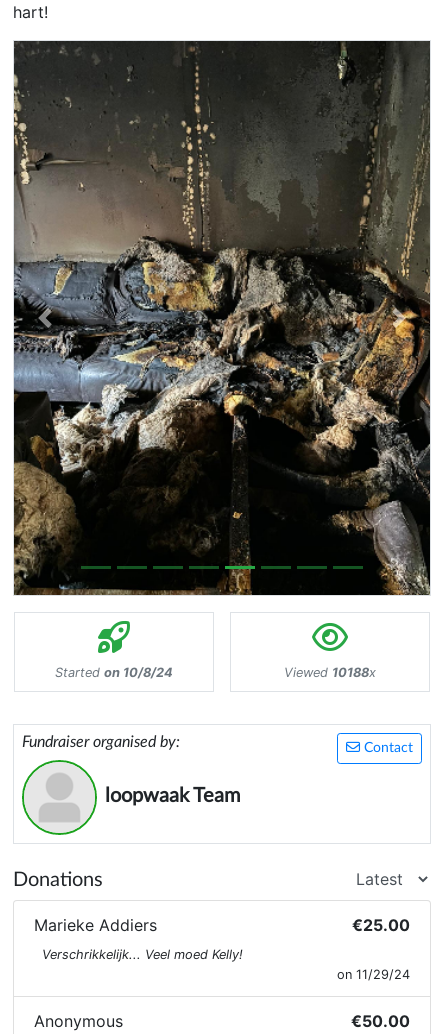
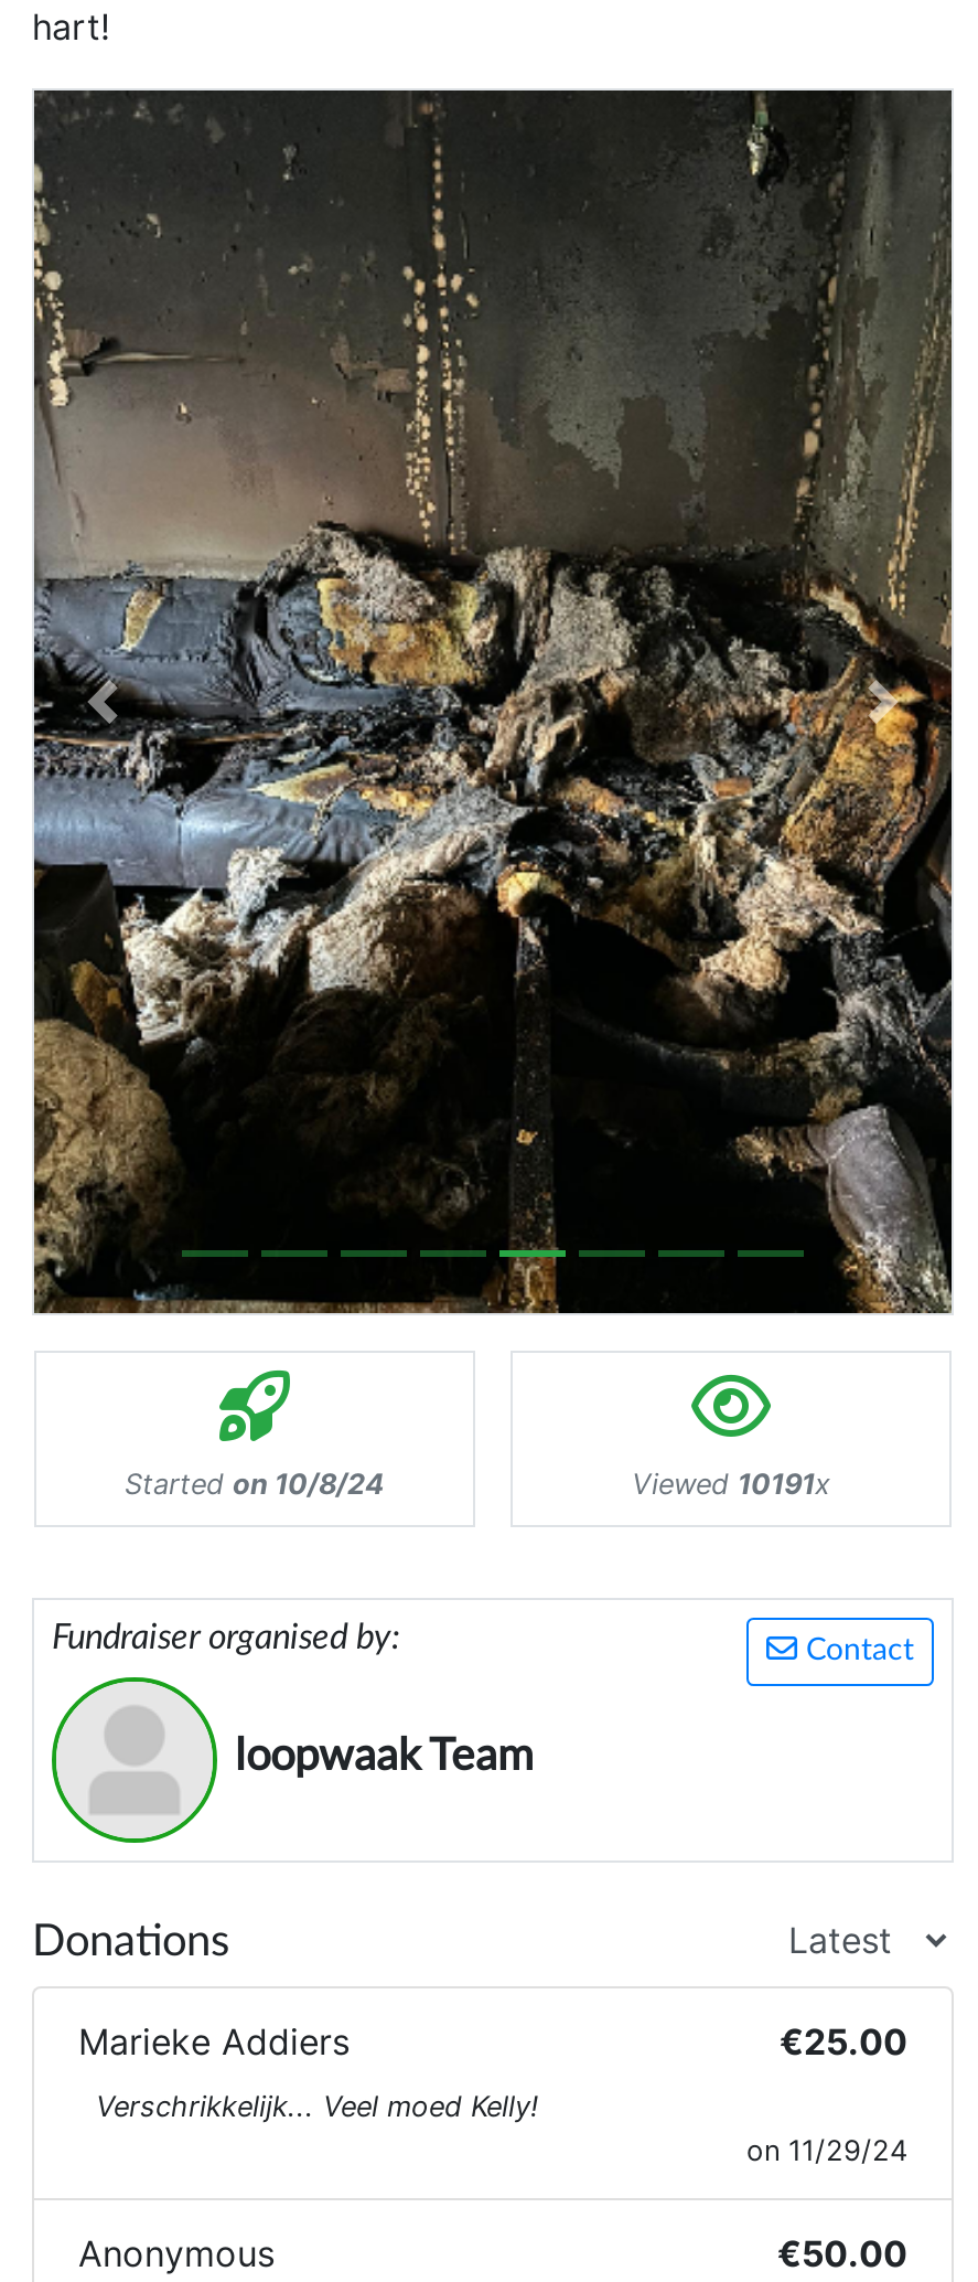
- Viewed 10188x
+ Viewed 10191x
